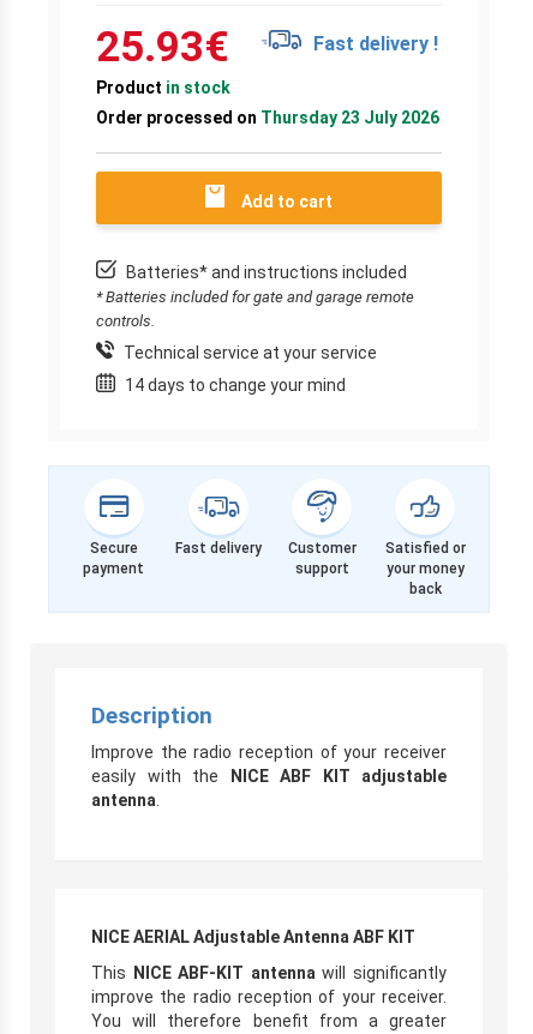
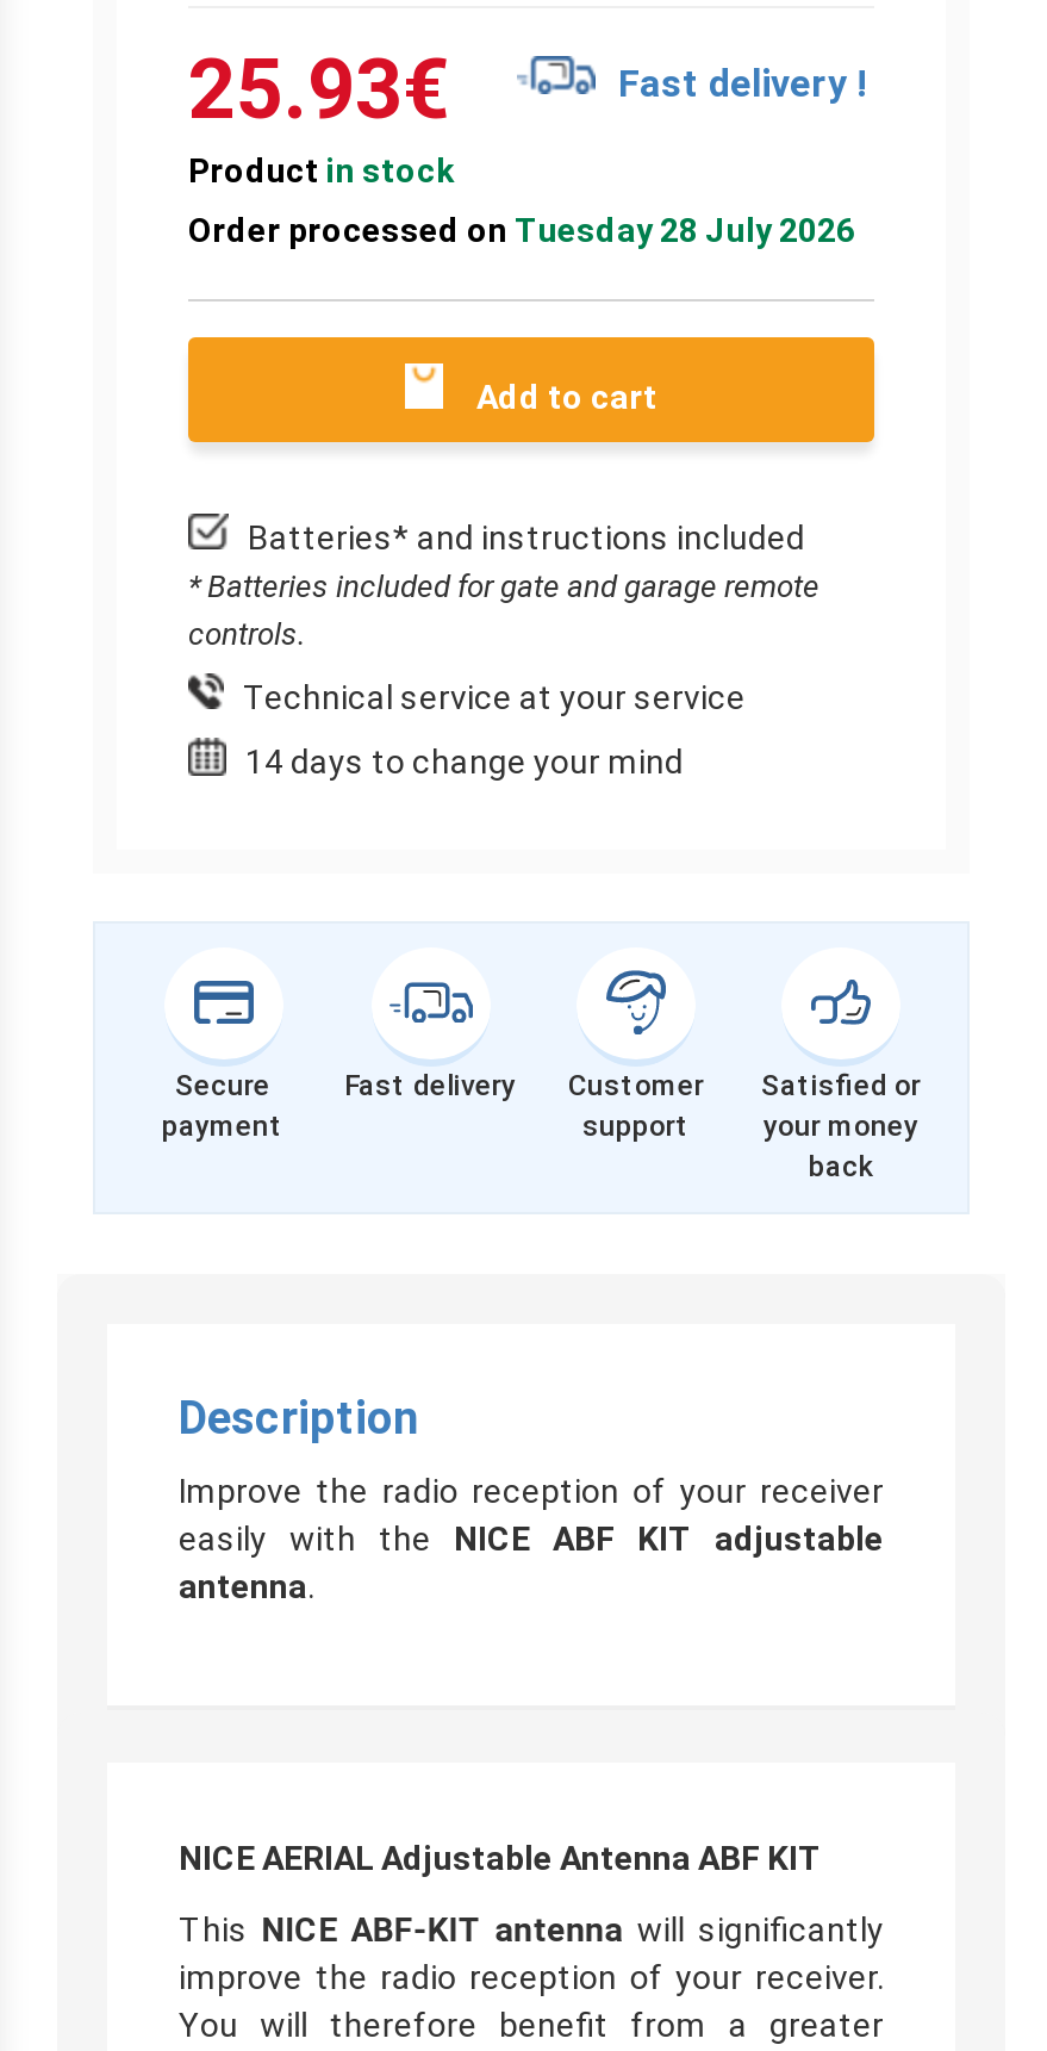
- Order processed on Thursday 23 July 2026
+ Order processed on Tuesday 28 July 2026
